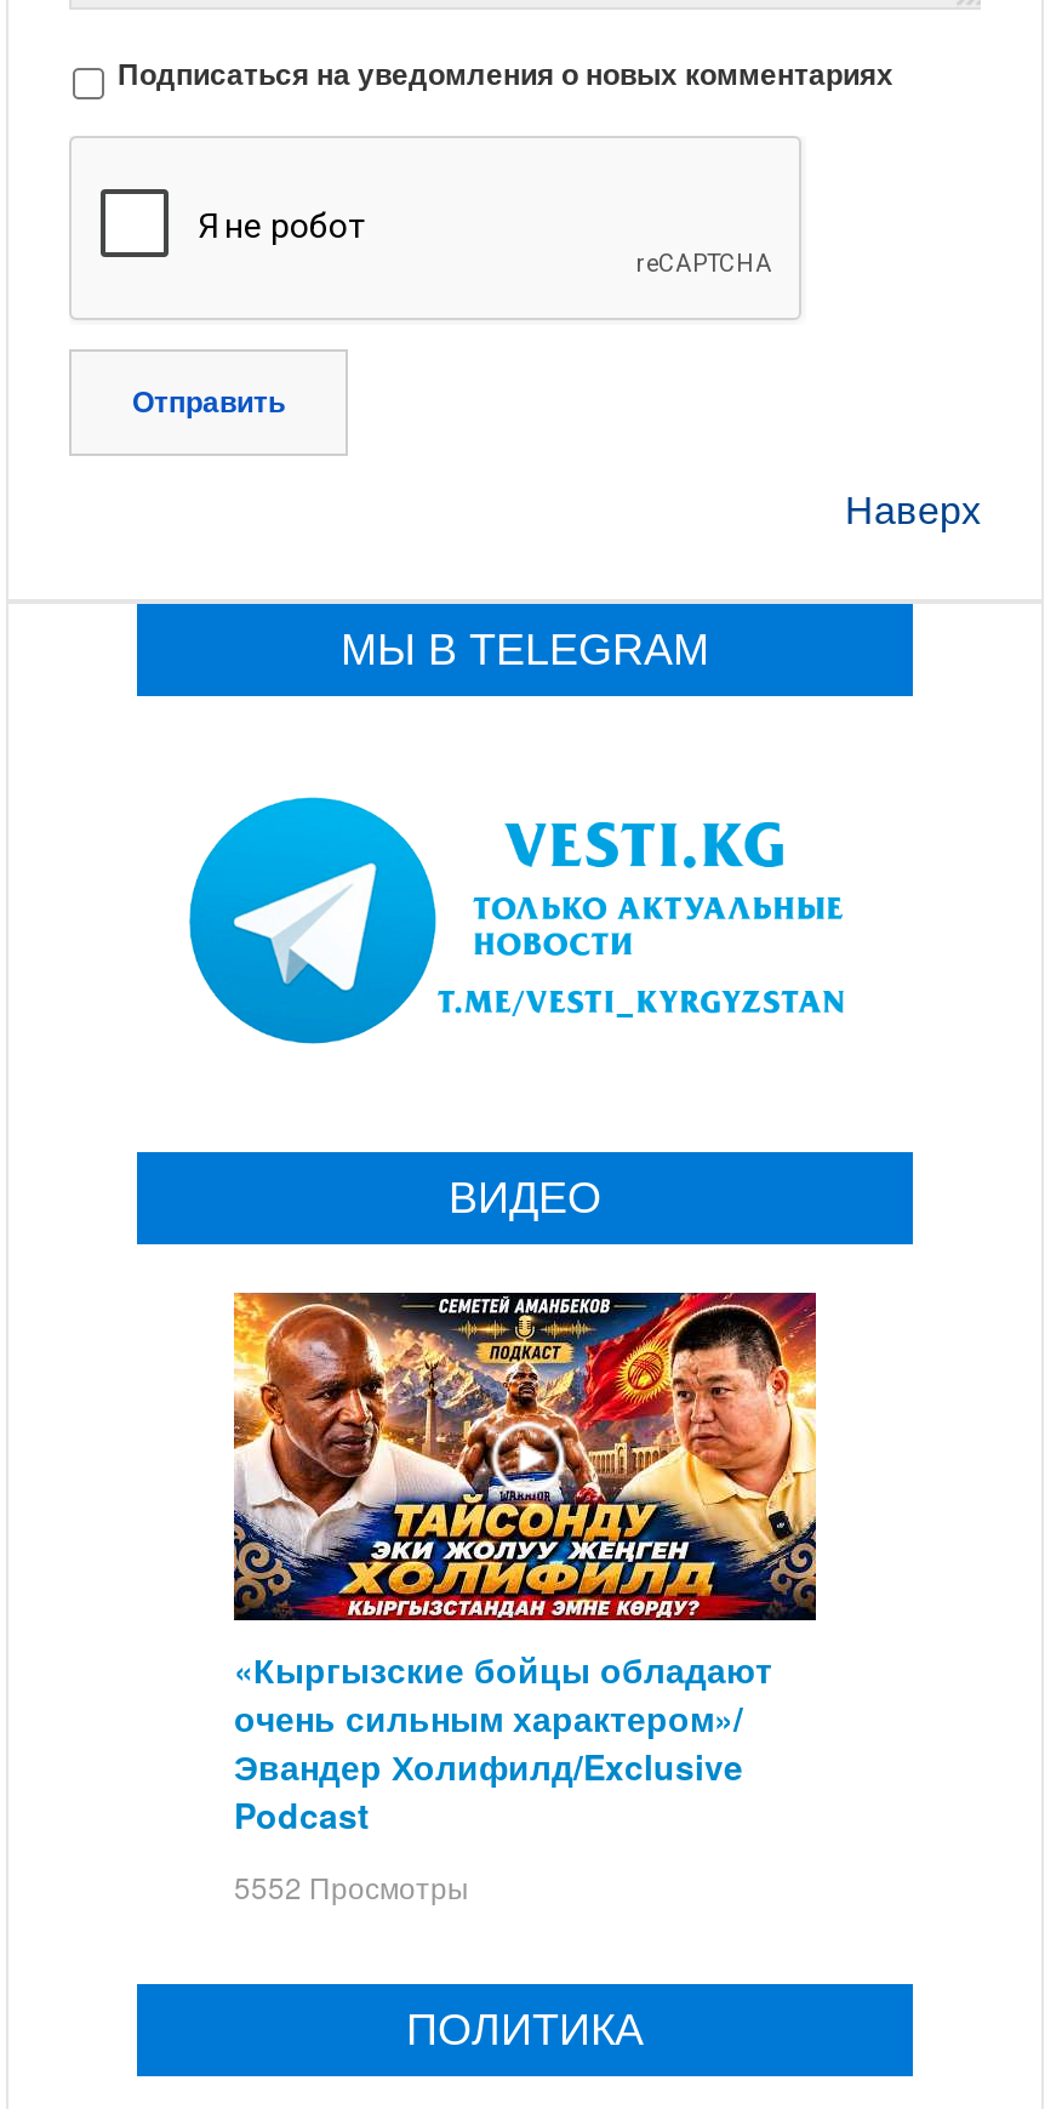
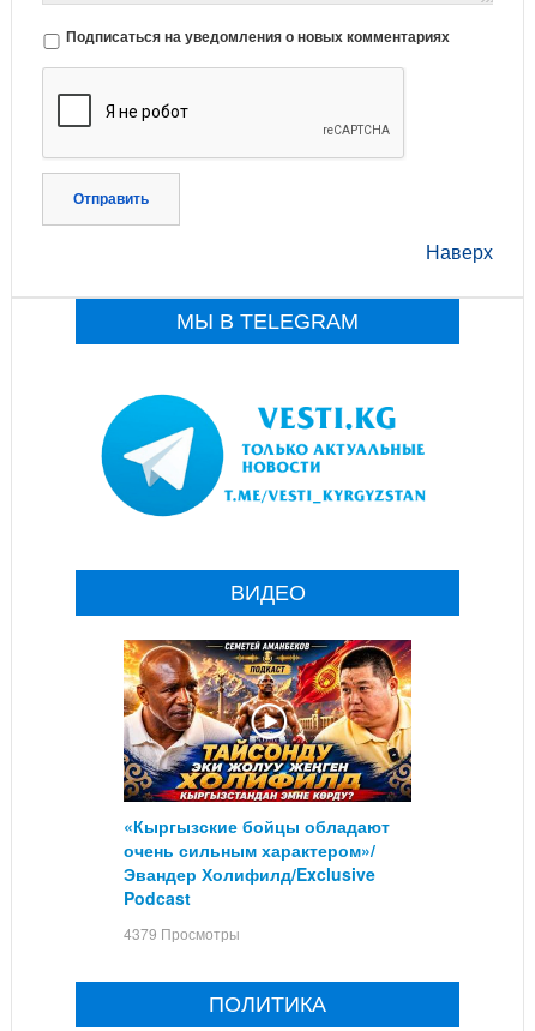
- 5552 Просмотры
+ 4379 Просмотры
